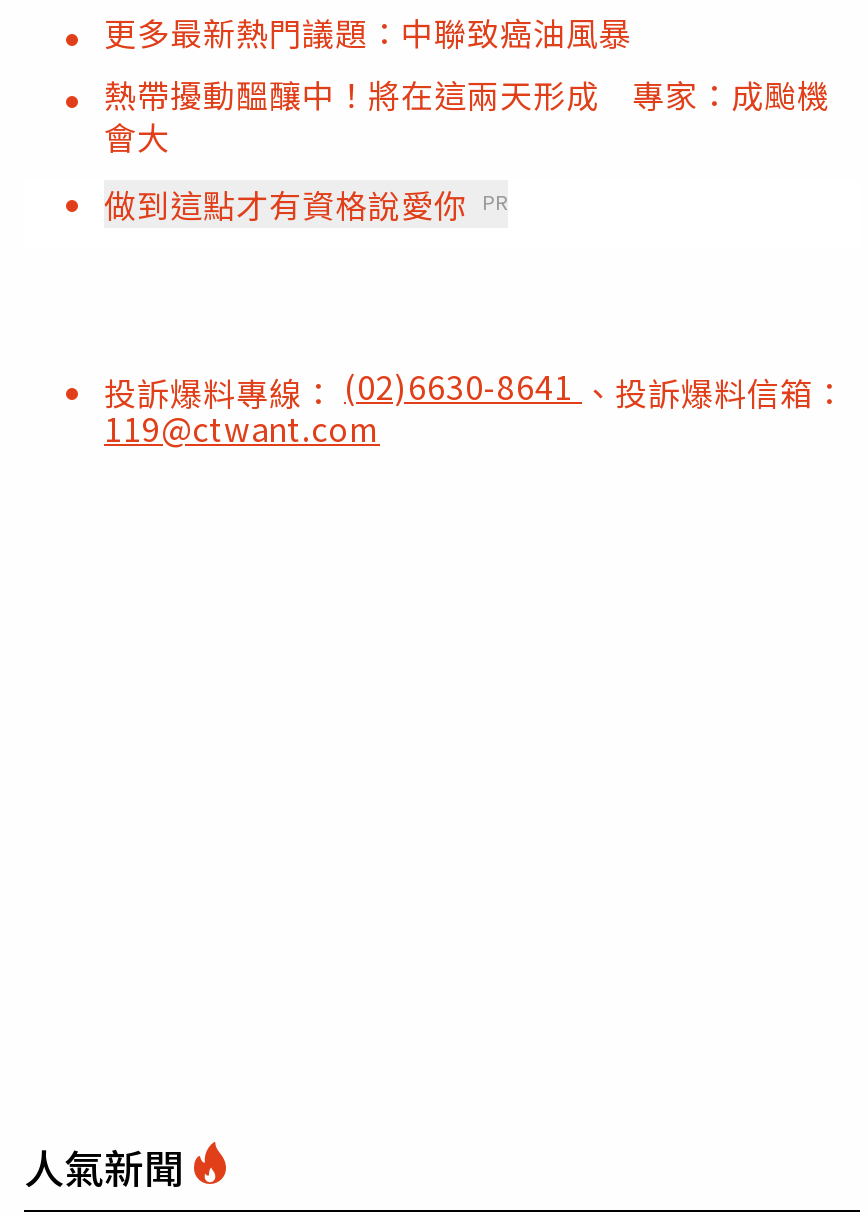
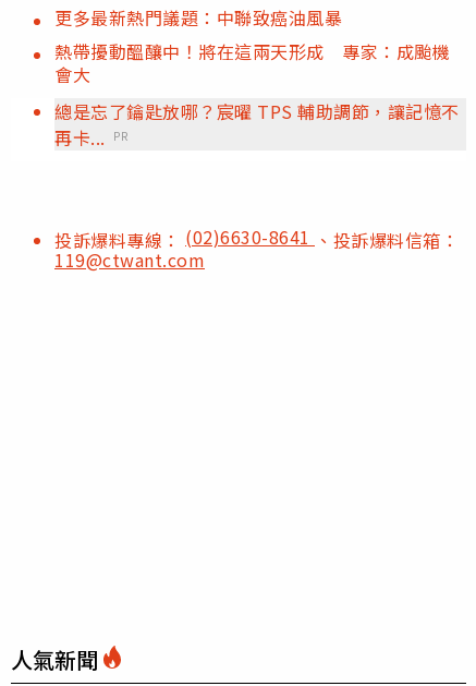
- 做到這點才有資格說愛你 PR
+ 總是忘了鑰匙放哪？宸曜 TPS 輔助調節，讓記憶不
+ 再卡... PR
